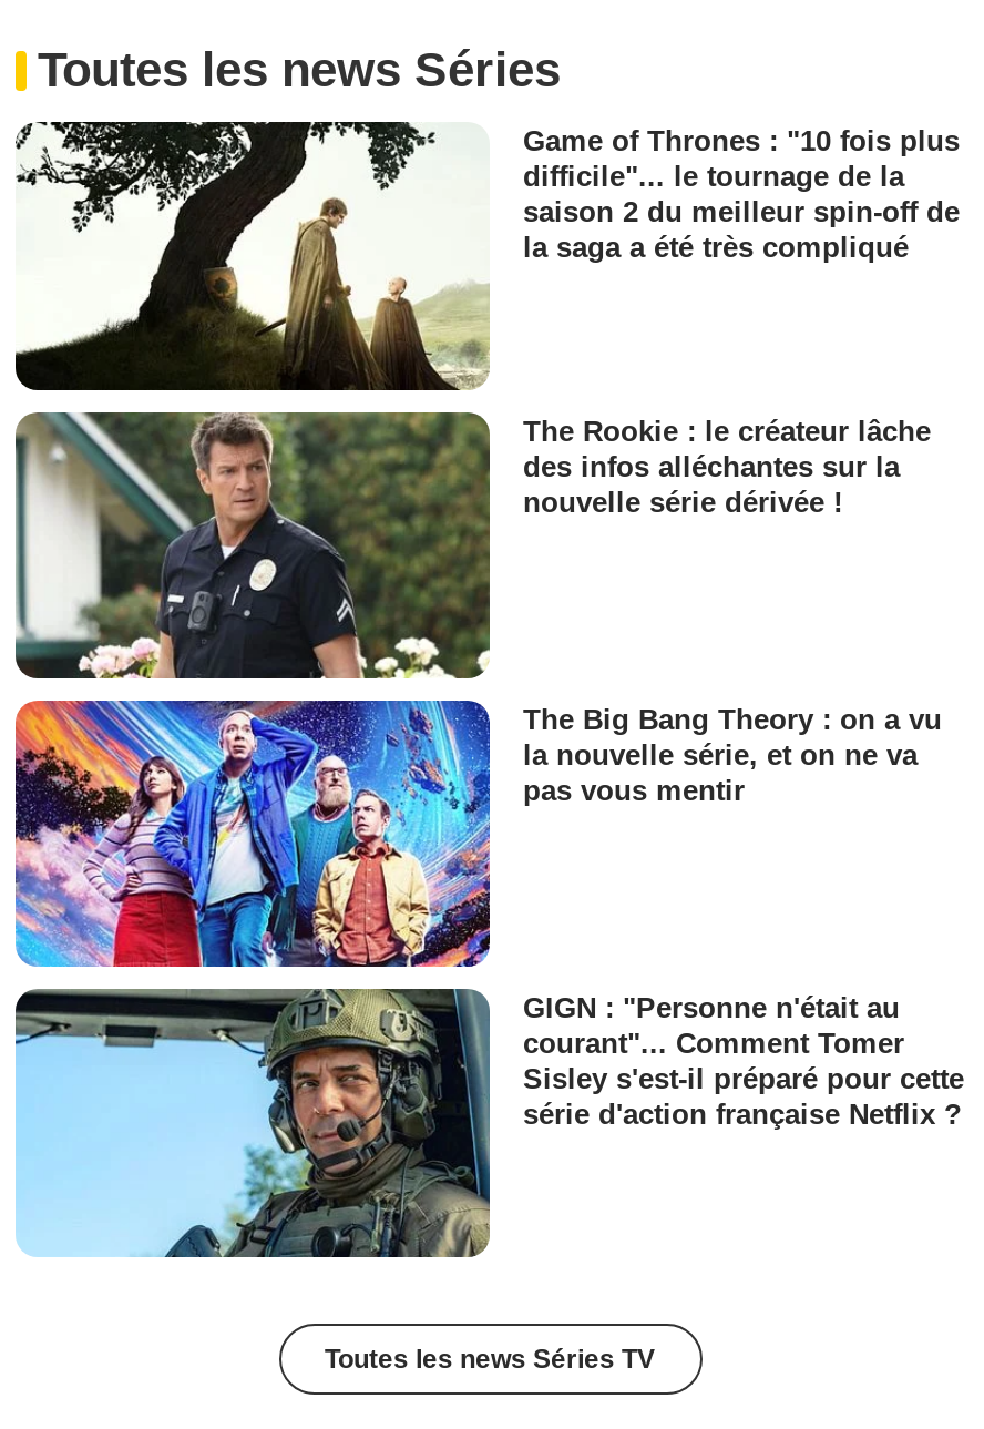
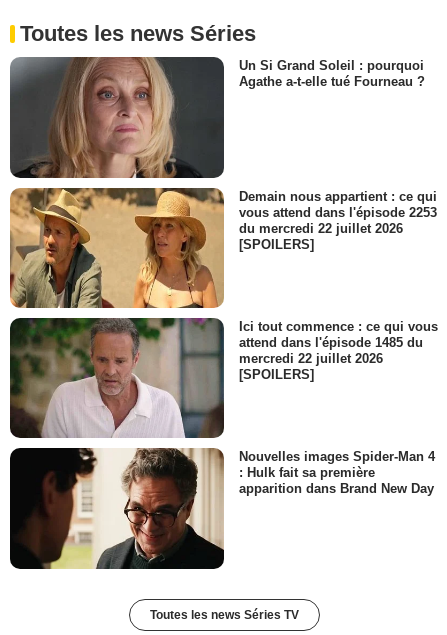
- [image]
- Game of Thrones : "10 fois plus
- difficile"... le tournage de la
- saison 2 du meilleur spin-off de
- la saga a été très compliqué
+ [image]
+ Un Si Grand Soleil : pourquoi
+ Agathe a-t-elle tué Fourneau ?

- [image]
- The Rookie : le créateur lâche
- des infos alléchantes sur la
- nouvelle série dérivée !
+ [image]
+ Demain nous appartient : ce qui
+ vous attend dans l'épisode 2253
+ du mercredi 22 juillet 2026
+ [SPOILERS]

- [image]
- The Big Bang Theory : on a vu
- la nouvelle série, et on ne va
- pas vous mentir
+ [image]
+ Ici tout commence : ce qui vous
+ attend dans l'épisode 1485 du
+ mercredi 22 juillet 2026
+ [SPOILERS]

- [image]
- GIGN : "Personne n'était au
- courant"... Comment Tomer
- Sisley s'est-il préparé pour cette
- série d'action française Netflix ?
+ [image]
+ Nouvelles images Spider-Man 4
+ : Hulk fait sa première
+ apparition dans Brand New Day
